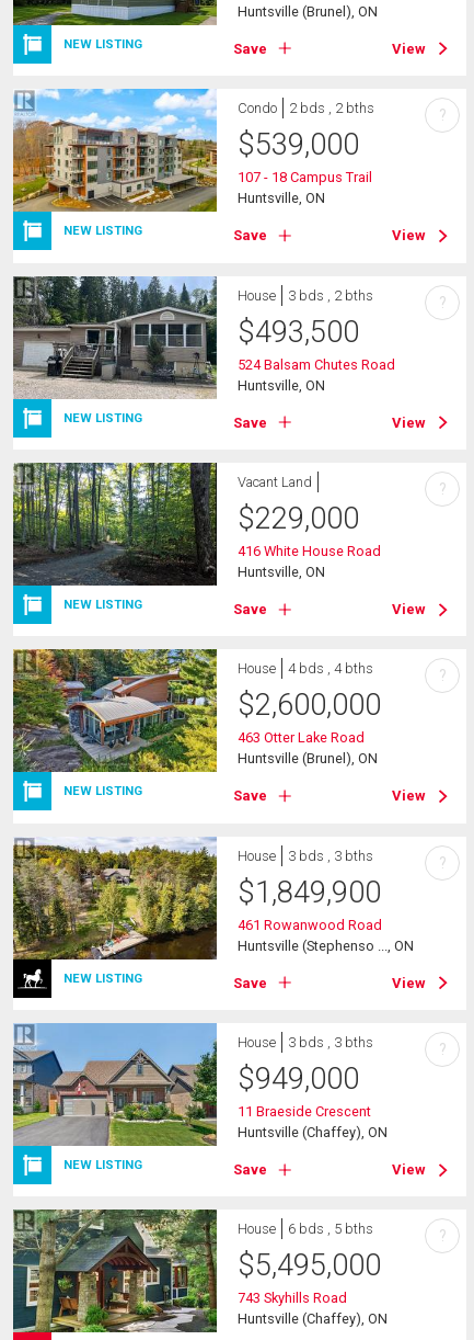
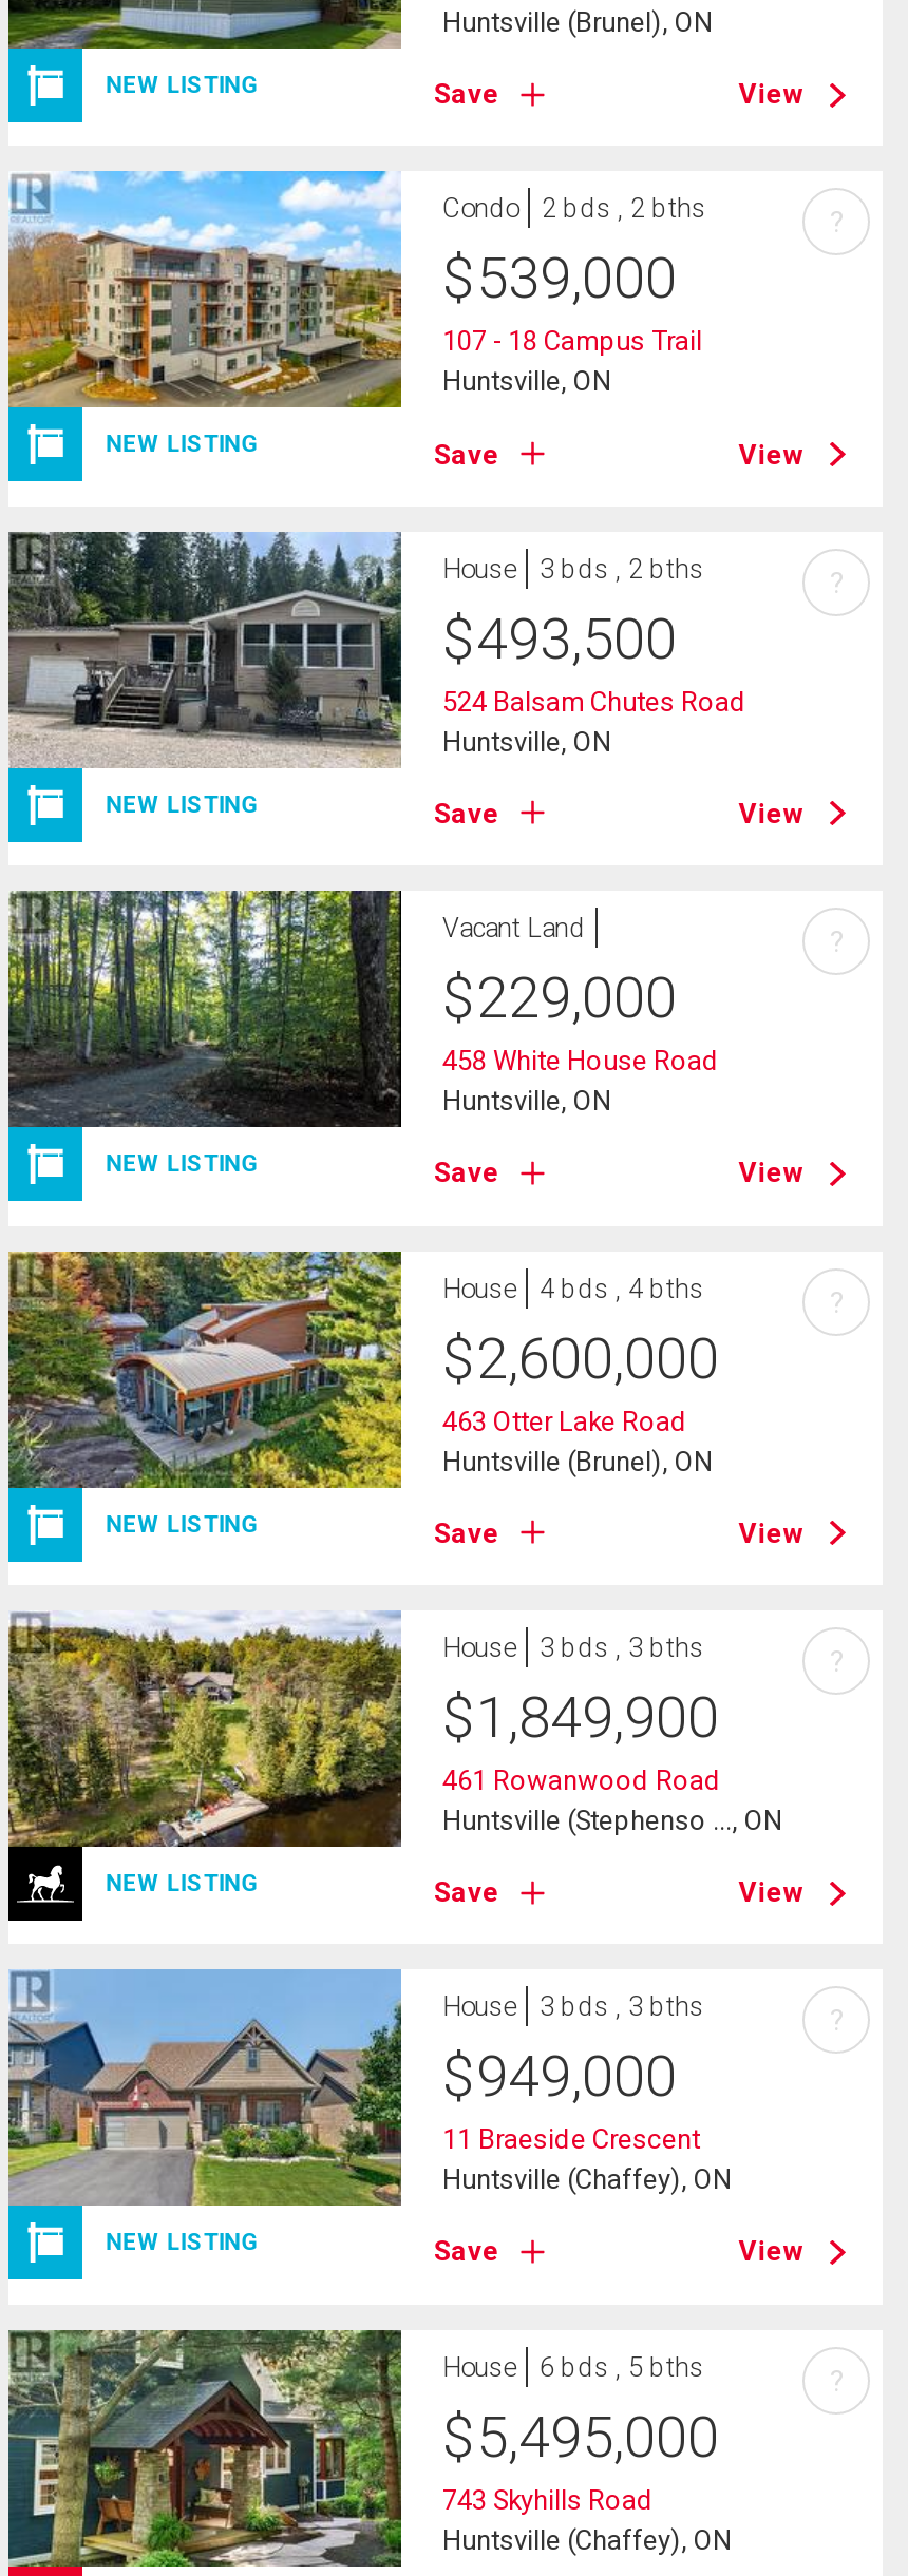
- 416 White House Road
+ 458 White House Road
